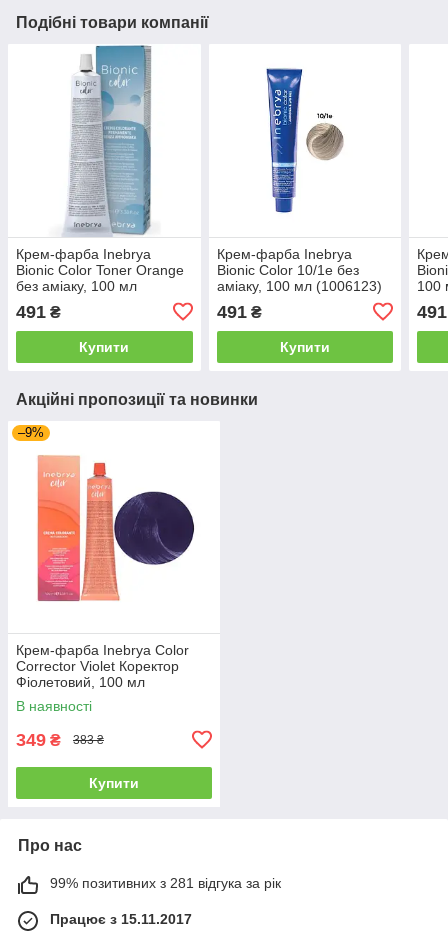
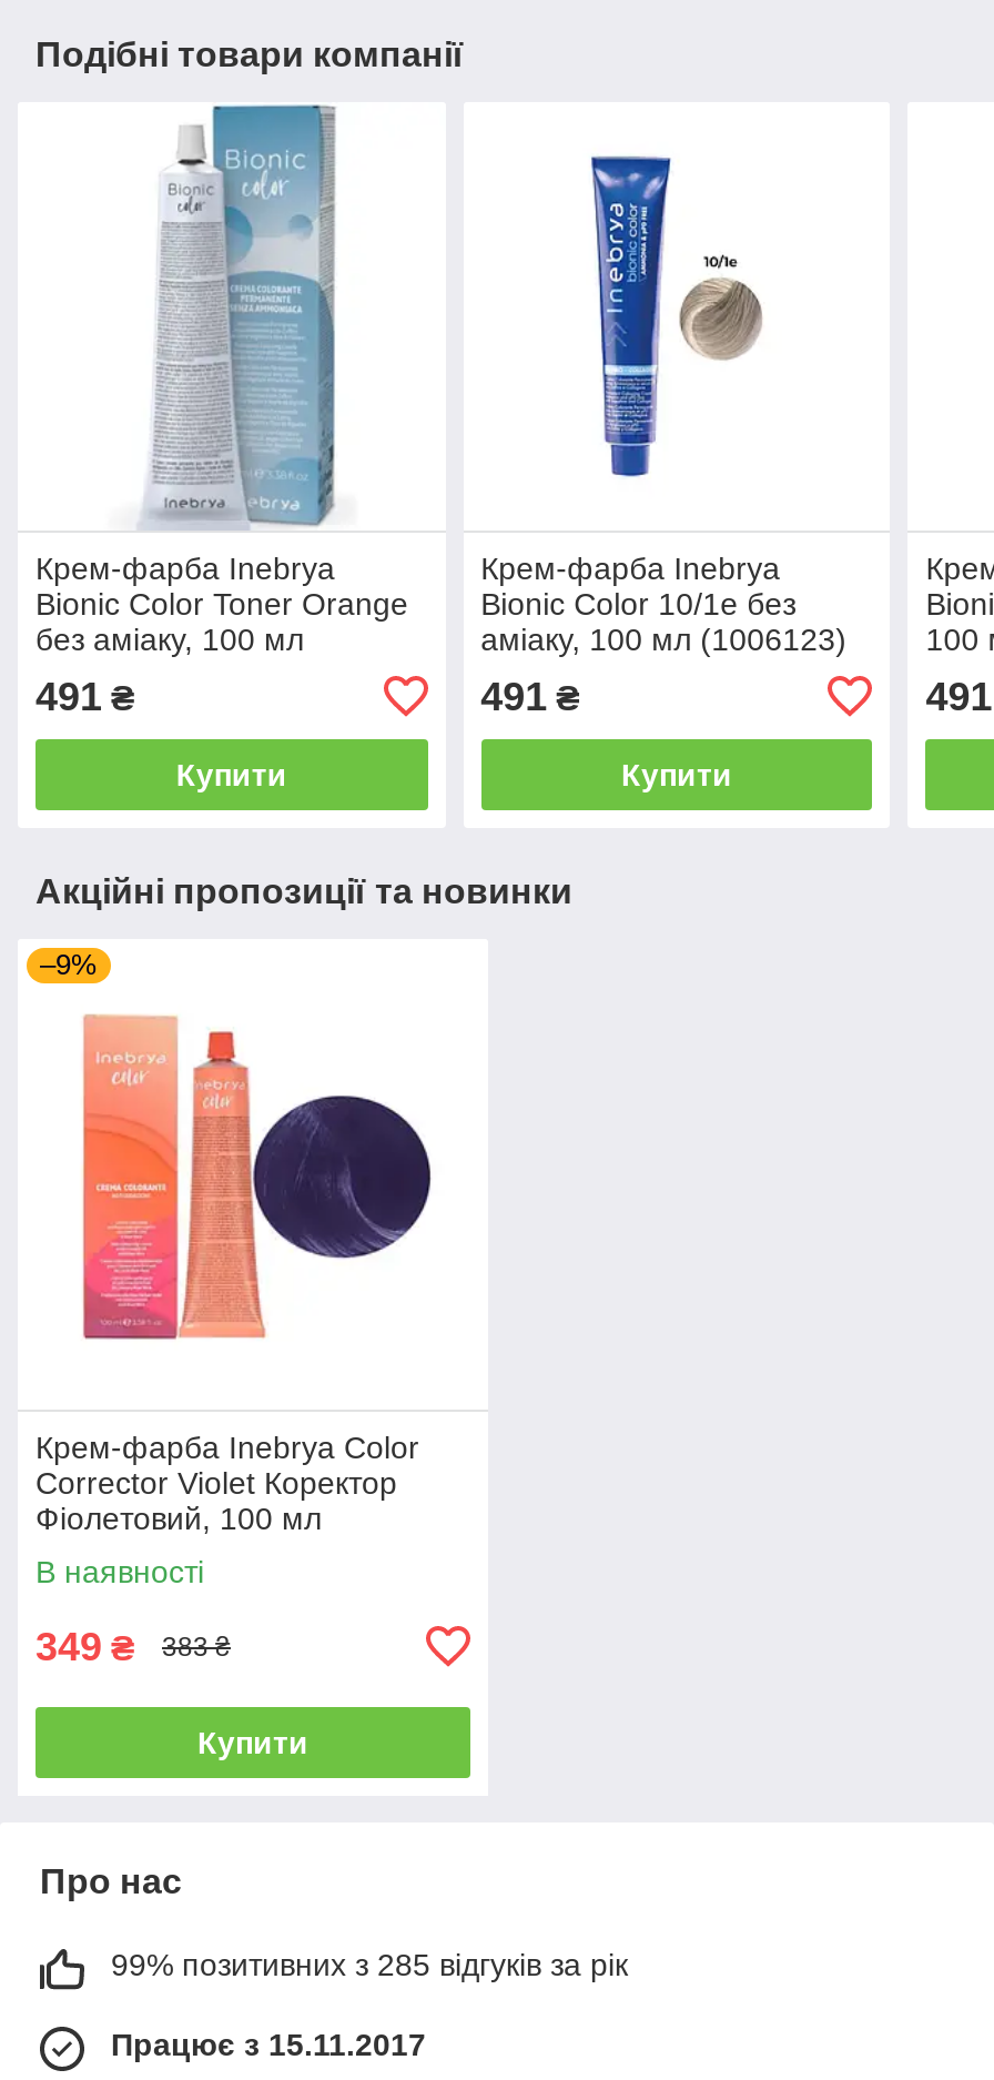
- 99% позитивних з 281 відгука за рік
+ 99% позитивних з 285 відгуків за рік
